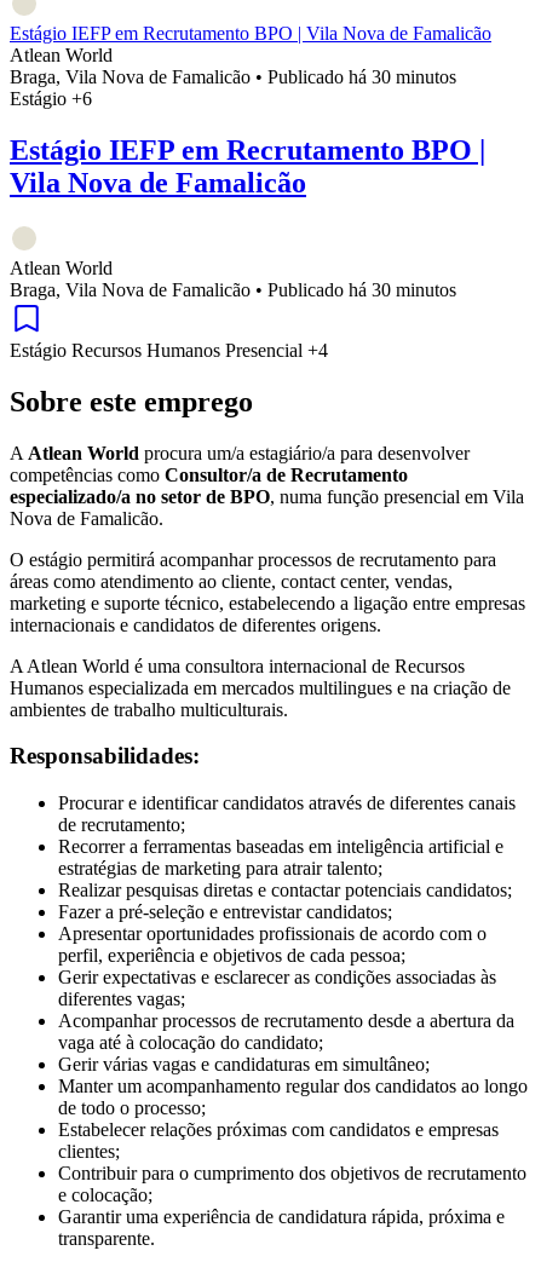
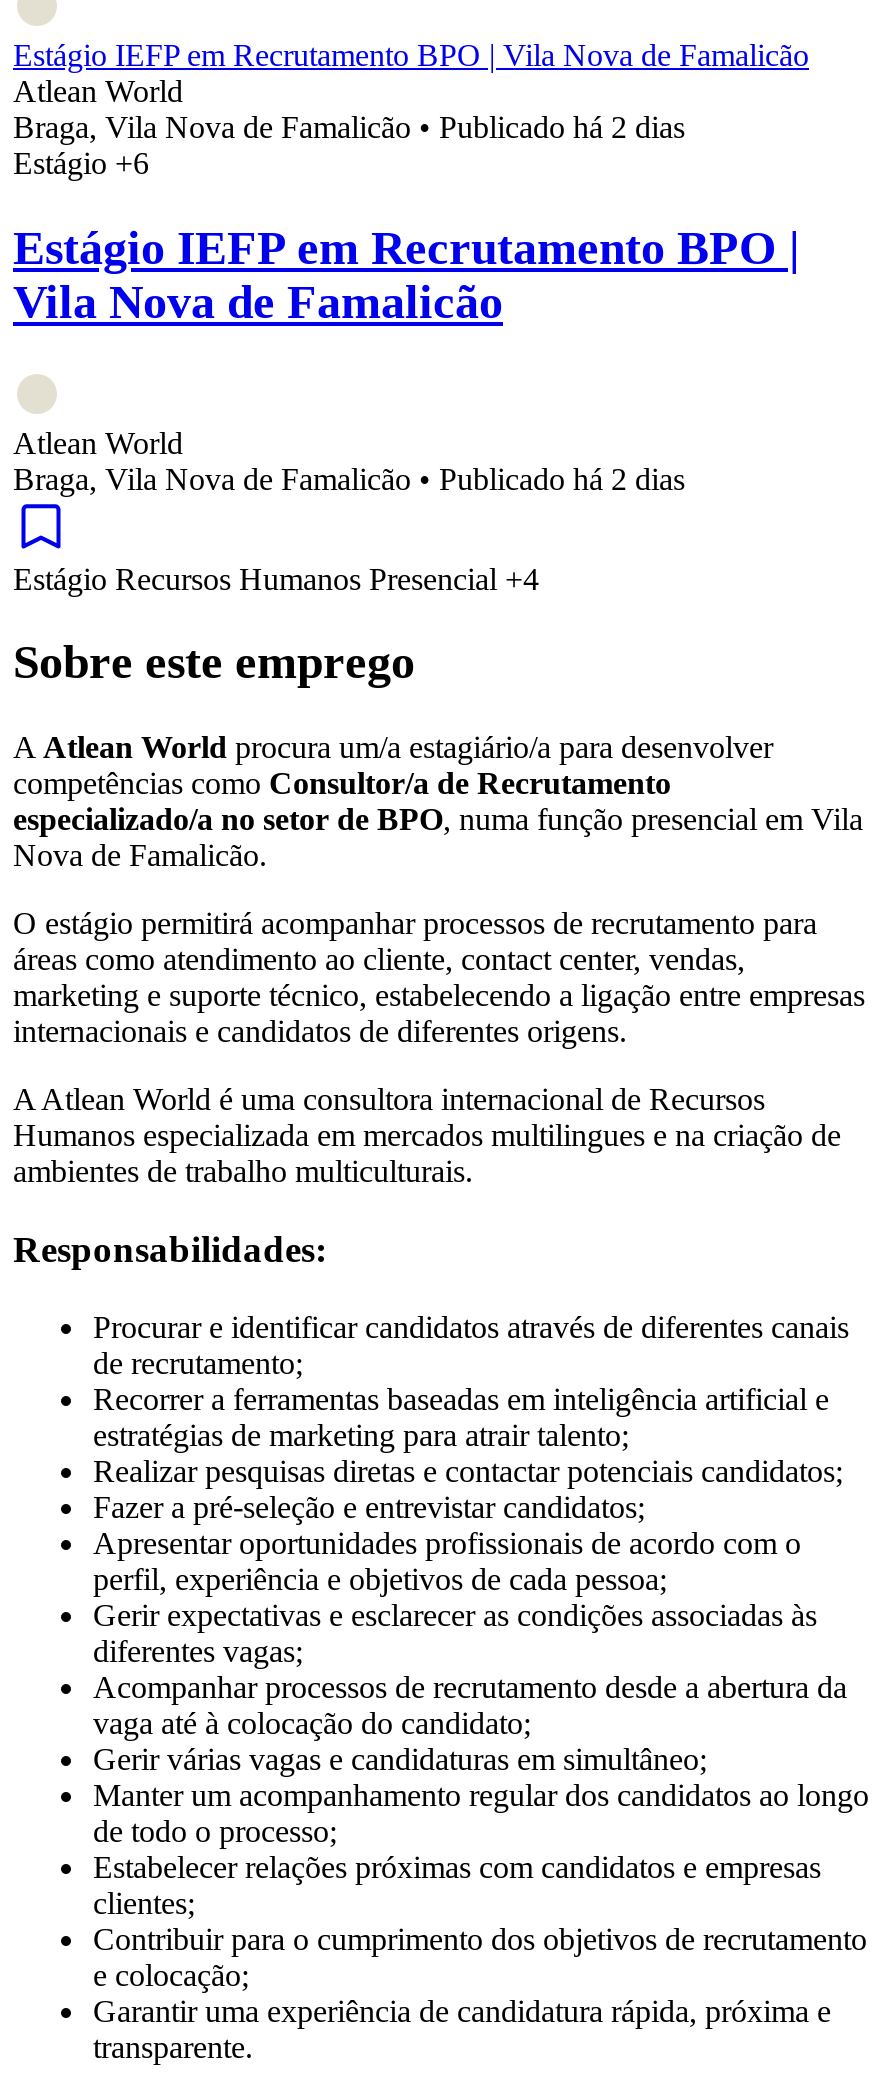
- Braga, Vila Nova de Famalicão • Publicado há 30 minutos
+ Braga, Vila Nova de Famalicão • Publicado há 2 dias

- Braga, Vila Nova de Famalicão • Publicado há 30 minutos
+ Braga, Vila Nova de Famalicão • Publicado há 2 dias
